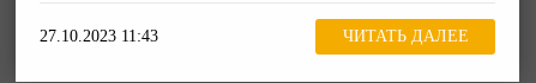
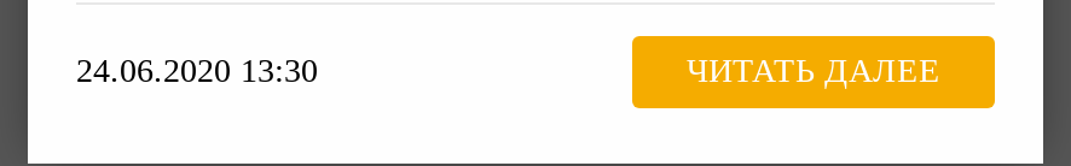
- 27.10.2023 11:43
+ 24.06.2020 13:30
